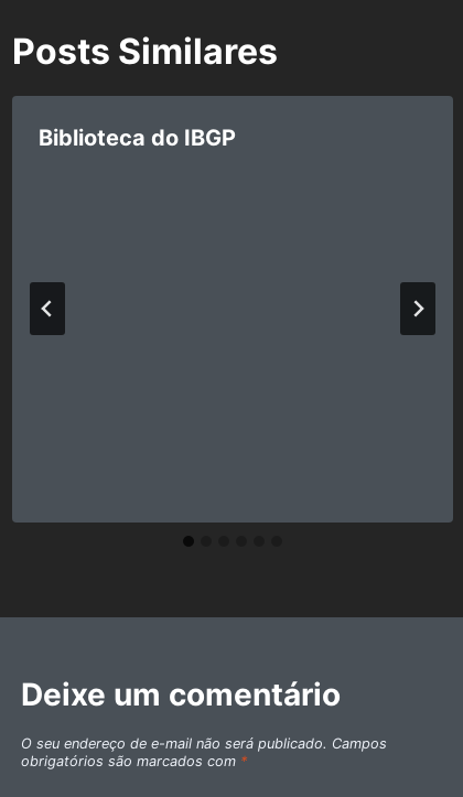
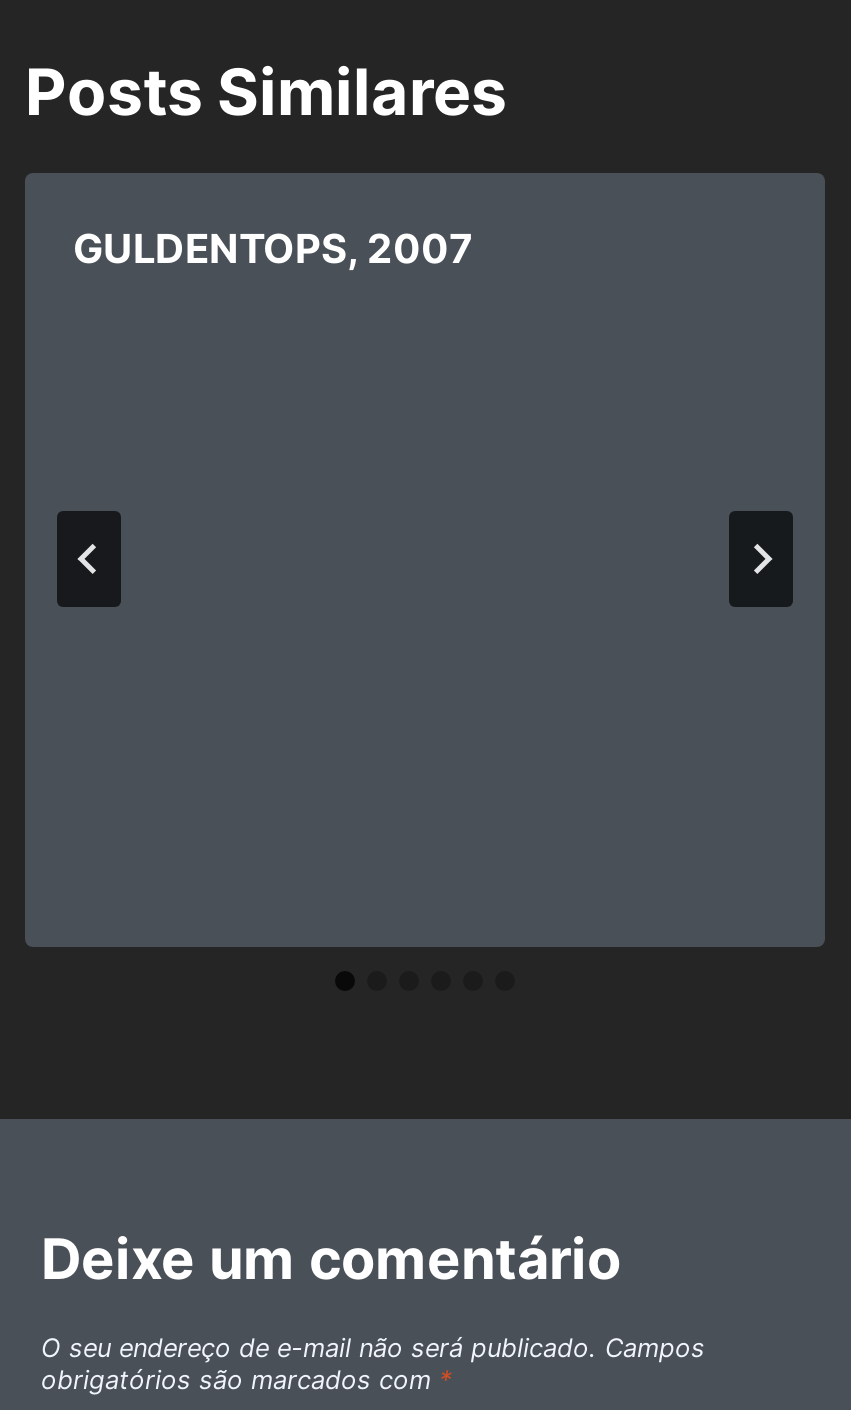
- Biblioteca do IBGP
+ GULDENTOPS, 2007
